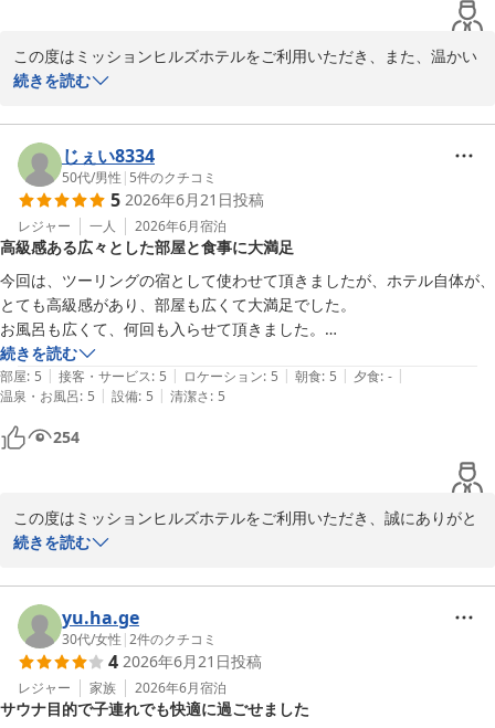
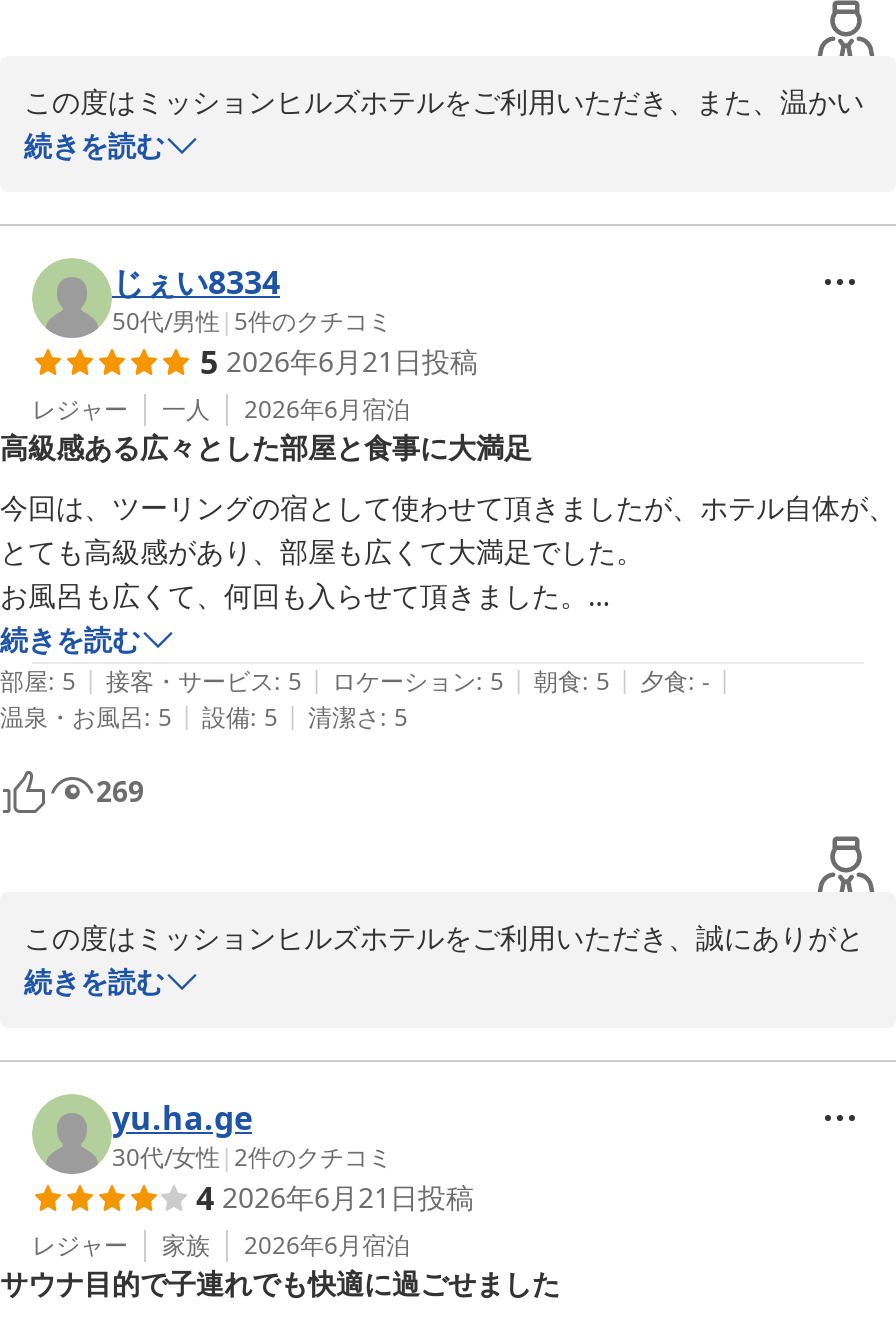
- 254
+ 269
